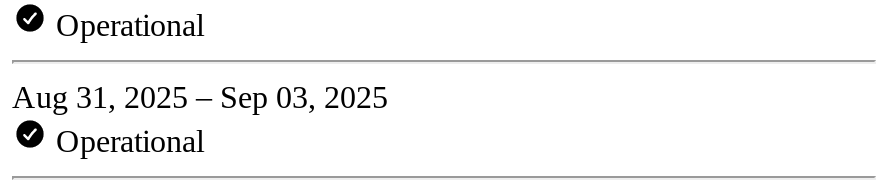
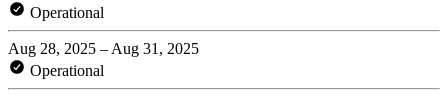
- Aug 31, 2025 – Sep 03, 2025
+ Aug 28, 2025 – Aug 31, 2025
